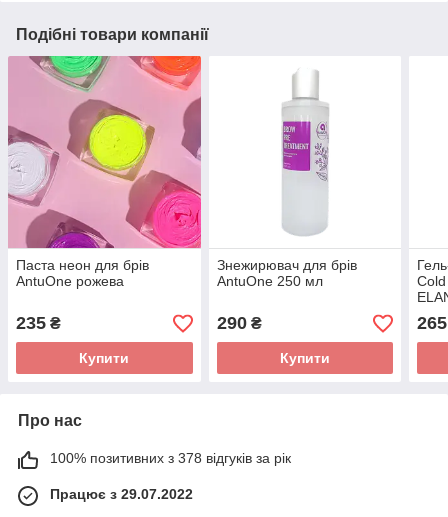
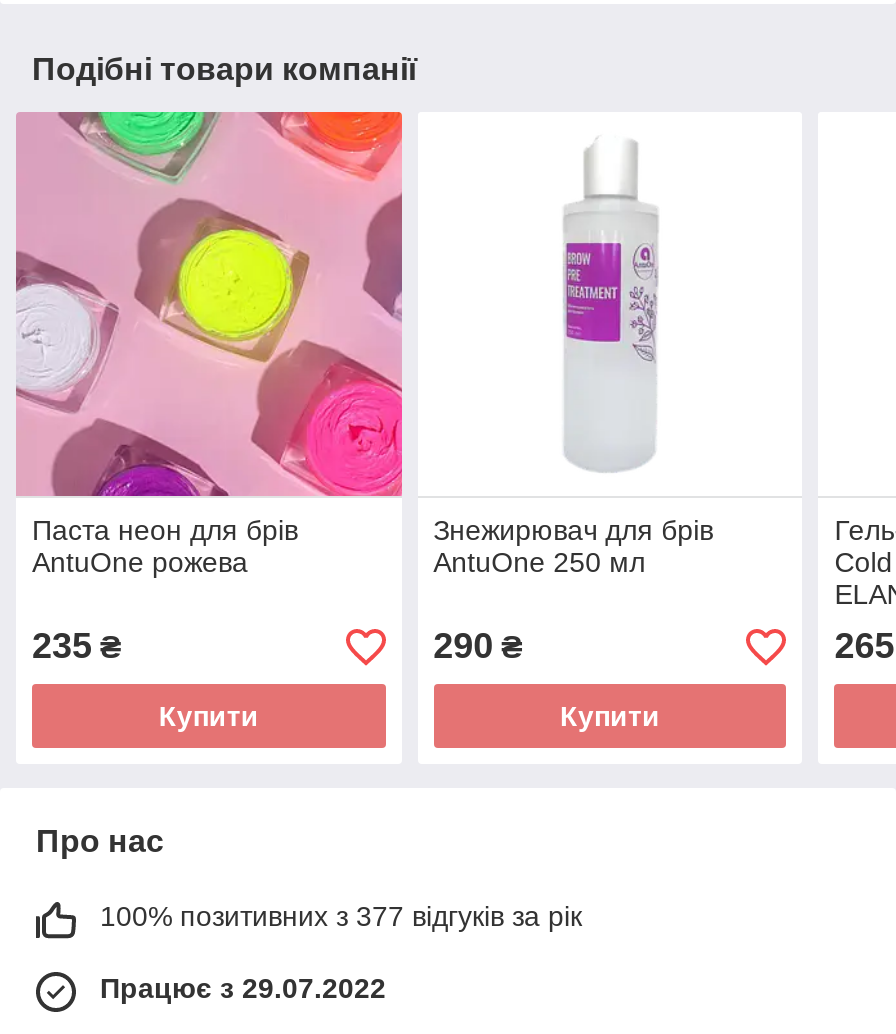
- 100% позитивних з 378 відгуків за рік
+ 100% позитивних з 377 відгуків за рік
